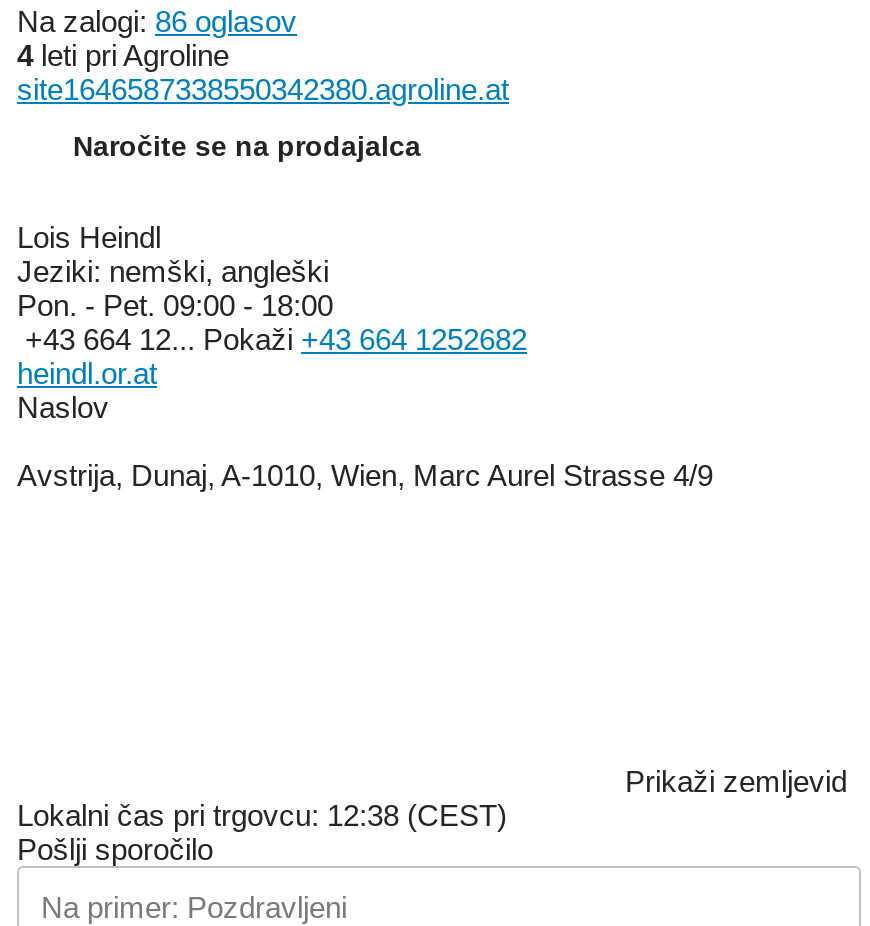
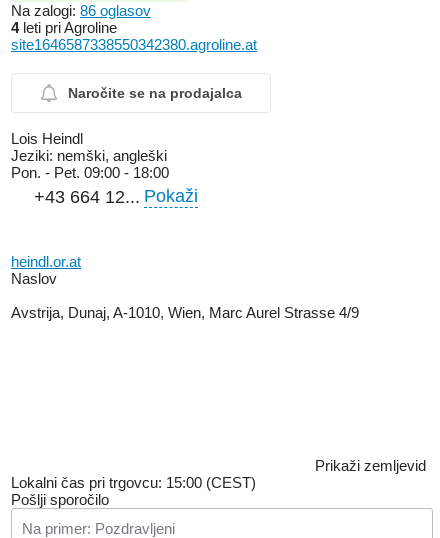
- +43 664 12... Pokaži +43 664 1252682
+ +43 664 12... Pokaži

- Lokalni čas pri trgovcu: 12:38 (CEST)
+ Lokalni čas pri trgovcu: 15:00 (CEST)
